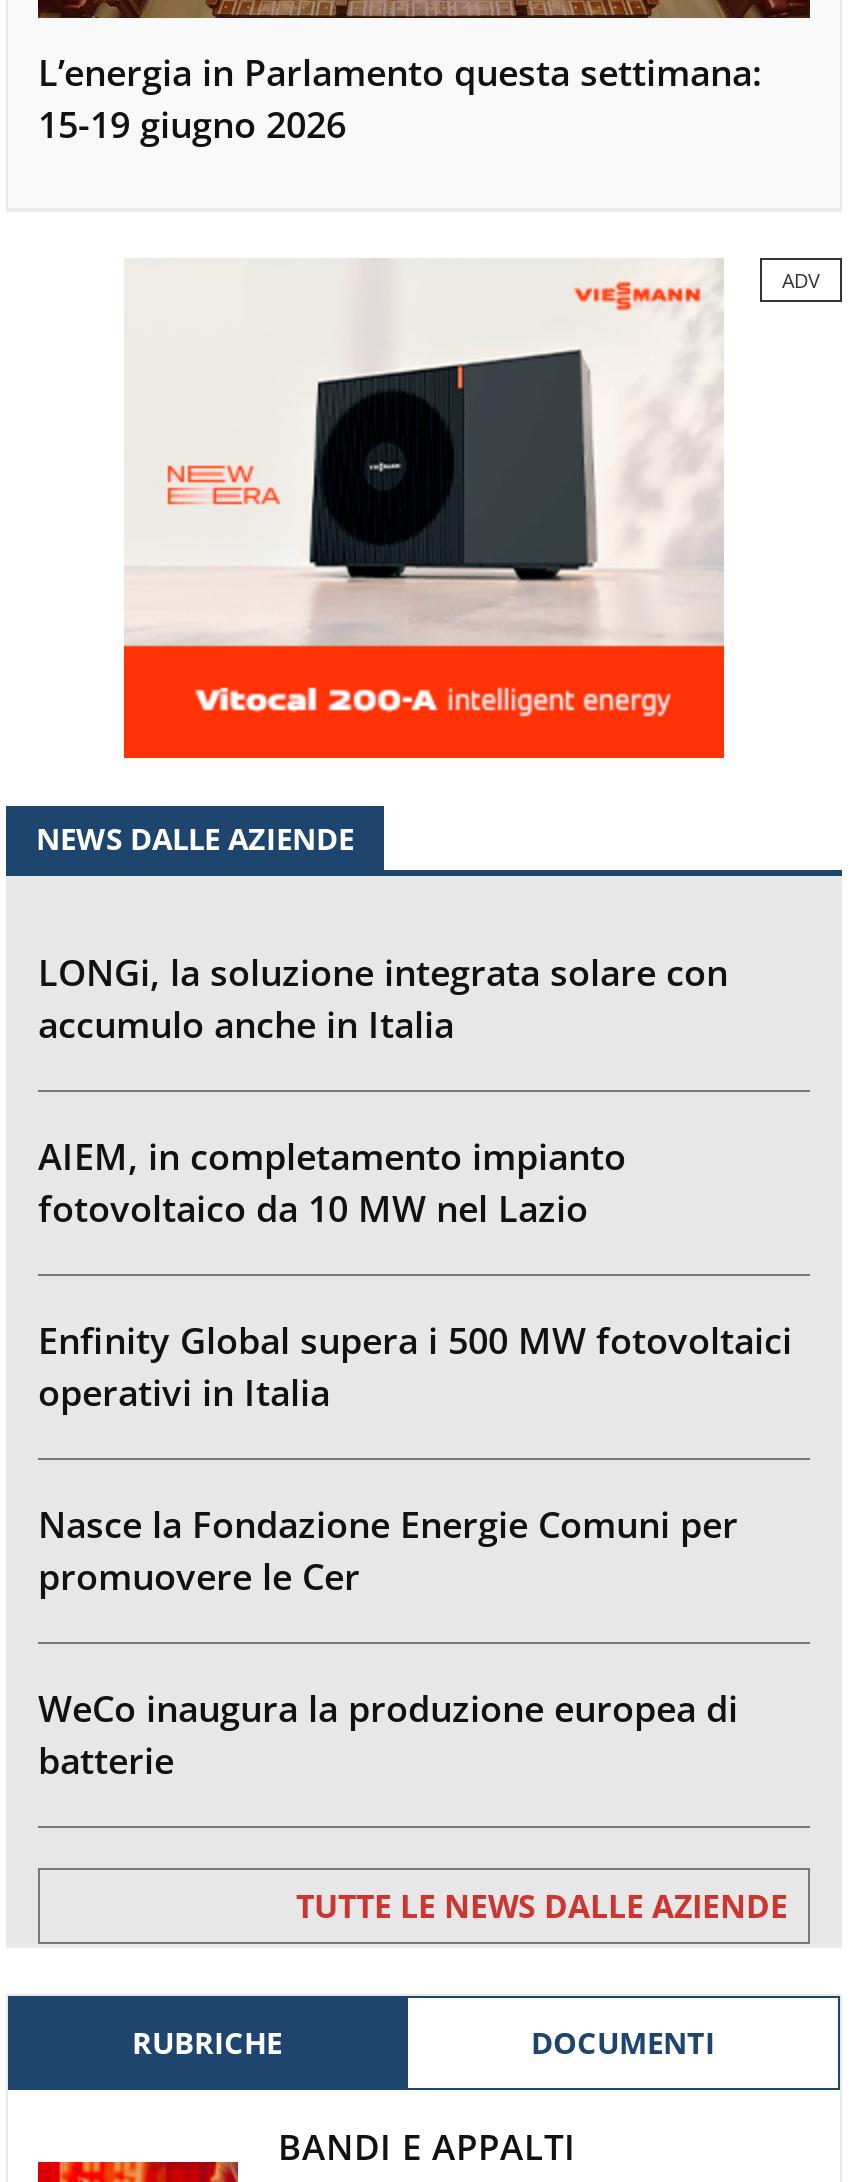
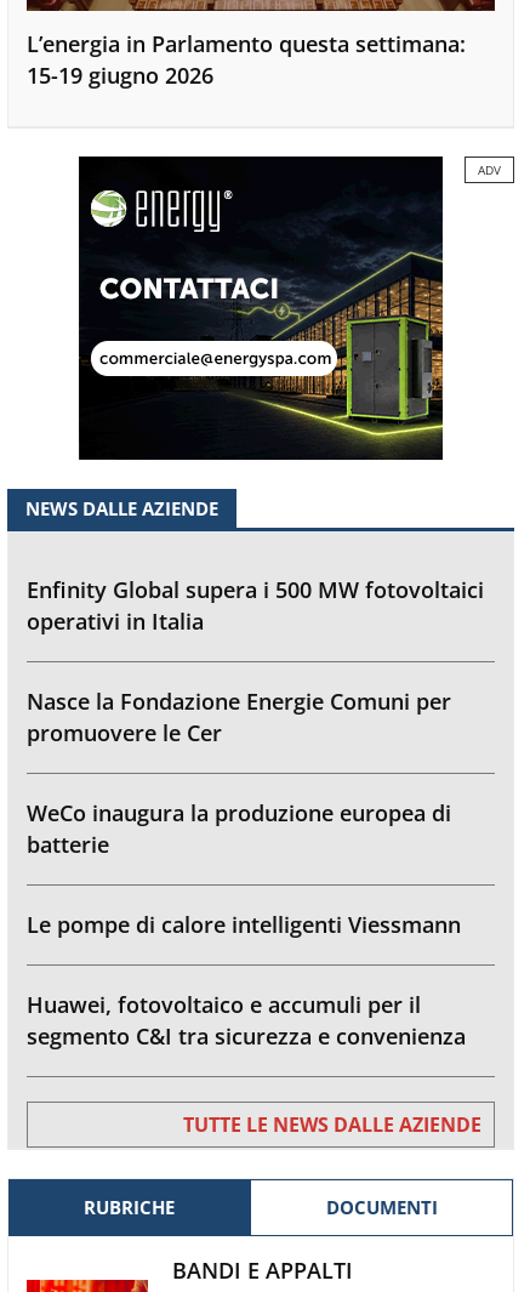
- [image]
+ [image]

- LONGi, la soluzione integrata solare con
- accumulo anche in Italia
- AIEM, in completamento impianto
- fotovoltaico da 10 MW nel Lazio

moved up: Enfinity Global supera i 500 MW fotovoltaici | operativi in Italia | Nasce la Fondazione Energie Comuni per | promuovere le Cer | WeCo inaugura la produzione europea di | batterie

+ Le pompe di calore intelligenti Viessmann
+ Huawei, fotovoltaico e accumuli per il
+ segmento C&I tra sicurezza e convenienza
